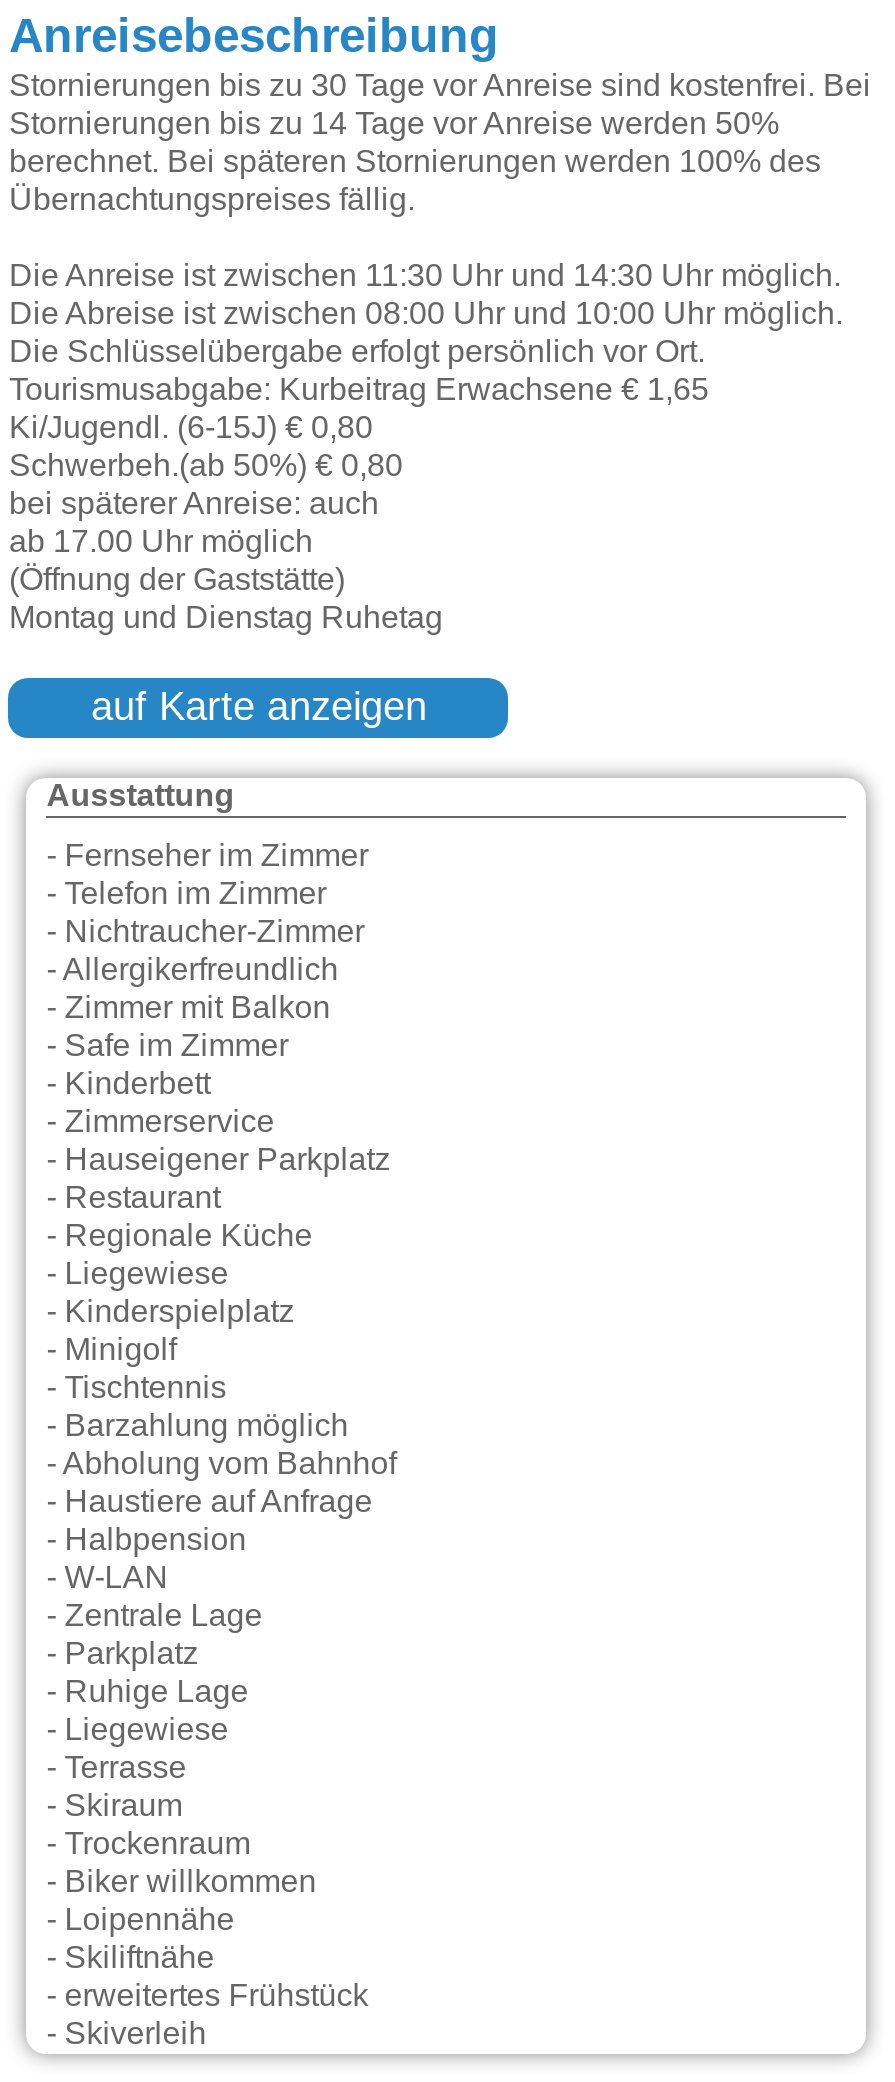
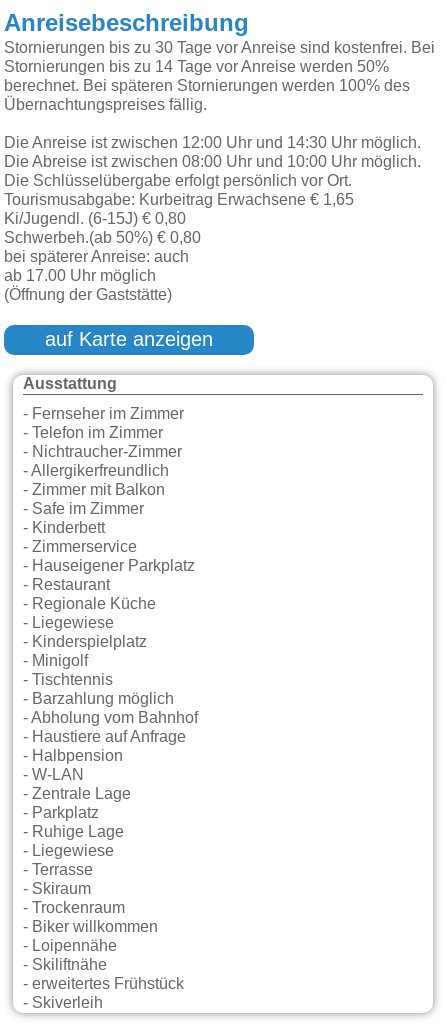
- Die Anreise ist zwischen 11:30 Uhr und 14:30 Uhr möglich.
+ Die Anreise ist zwischen 12:00 Uhr und 14:30 Uhr möglich.

- Montag und Dienstag Ruhetag
